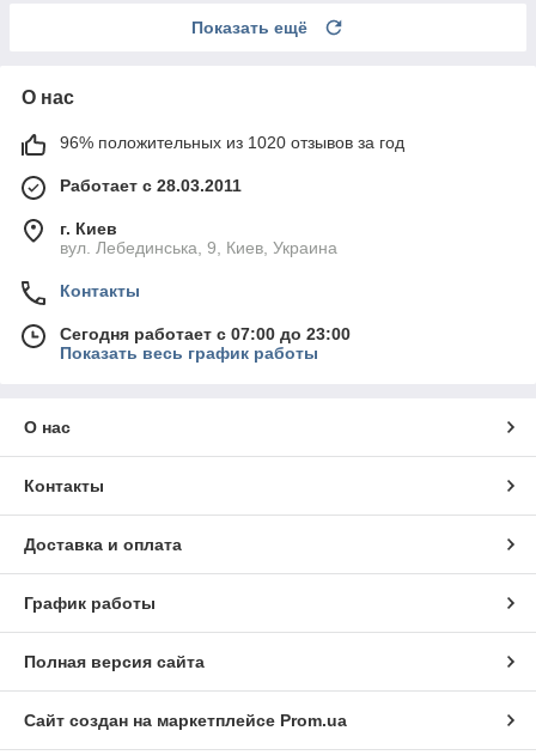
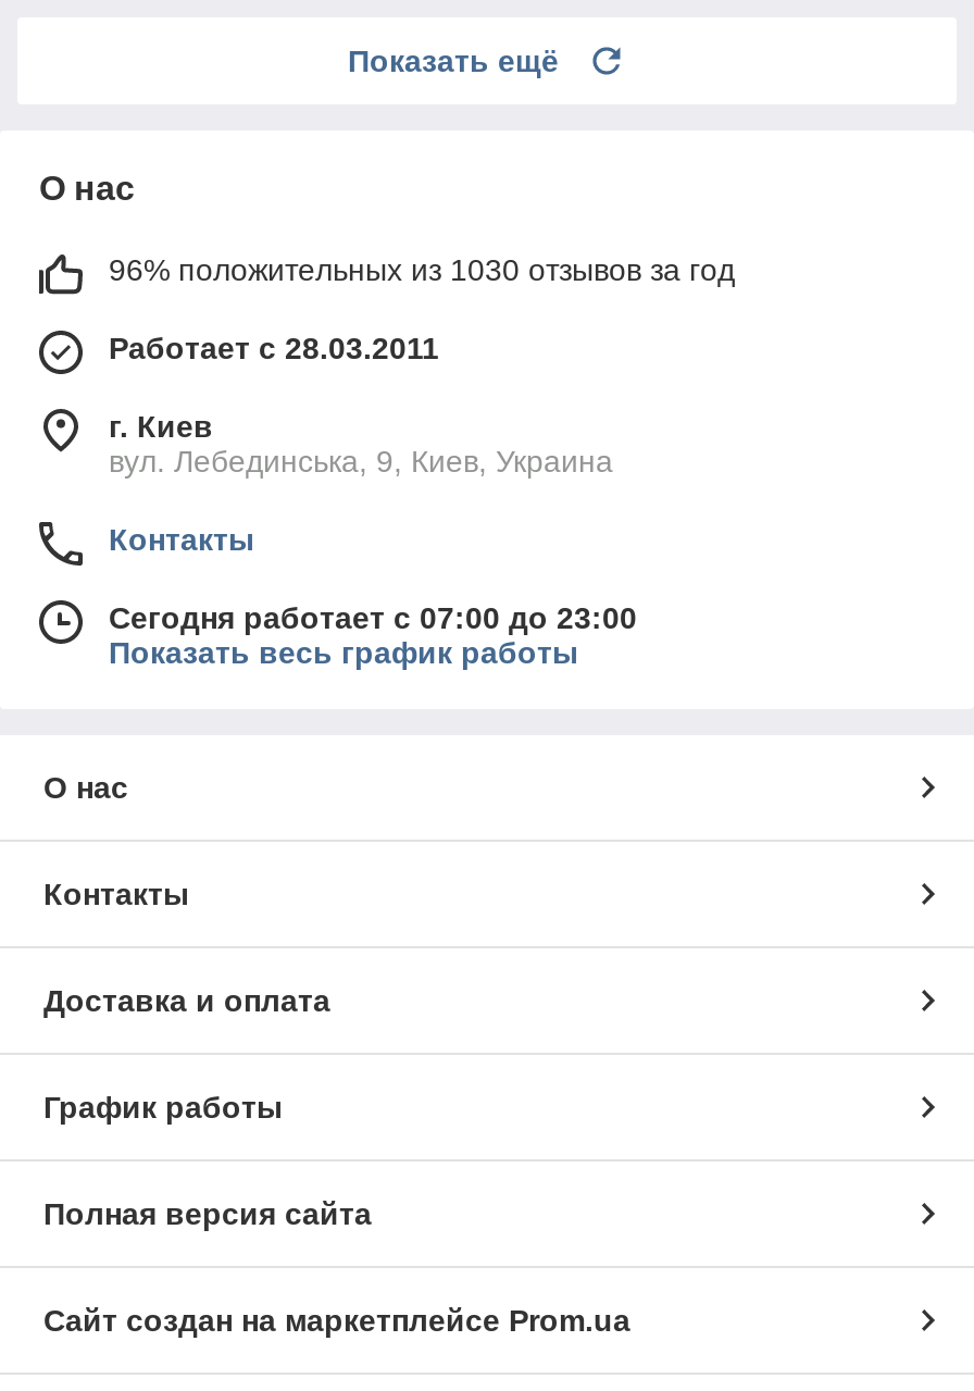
- 96% положительных из 1020 отзывов за год
+ 96% положительных из 1030 отзывов за год
